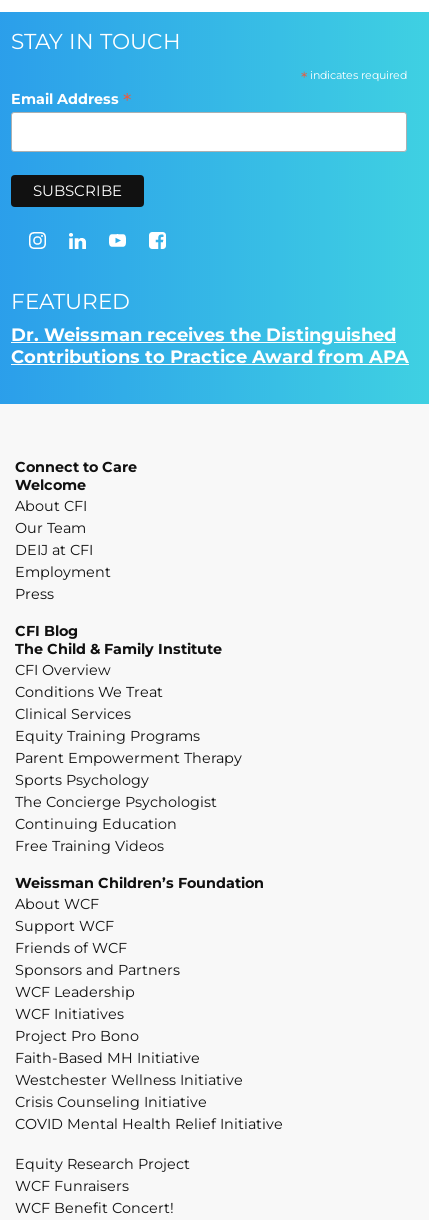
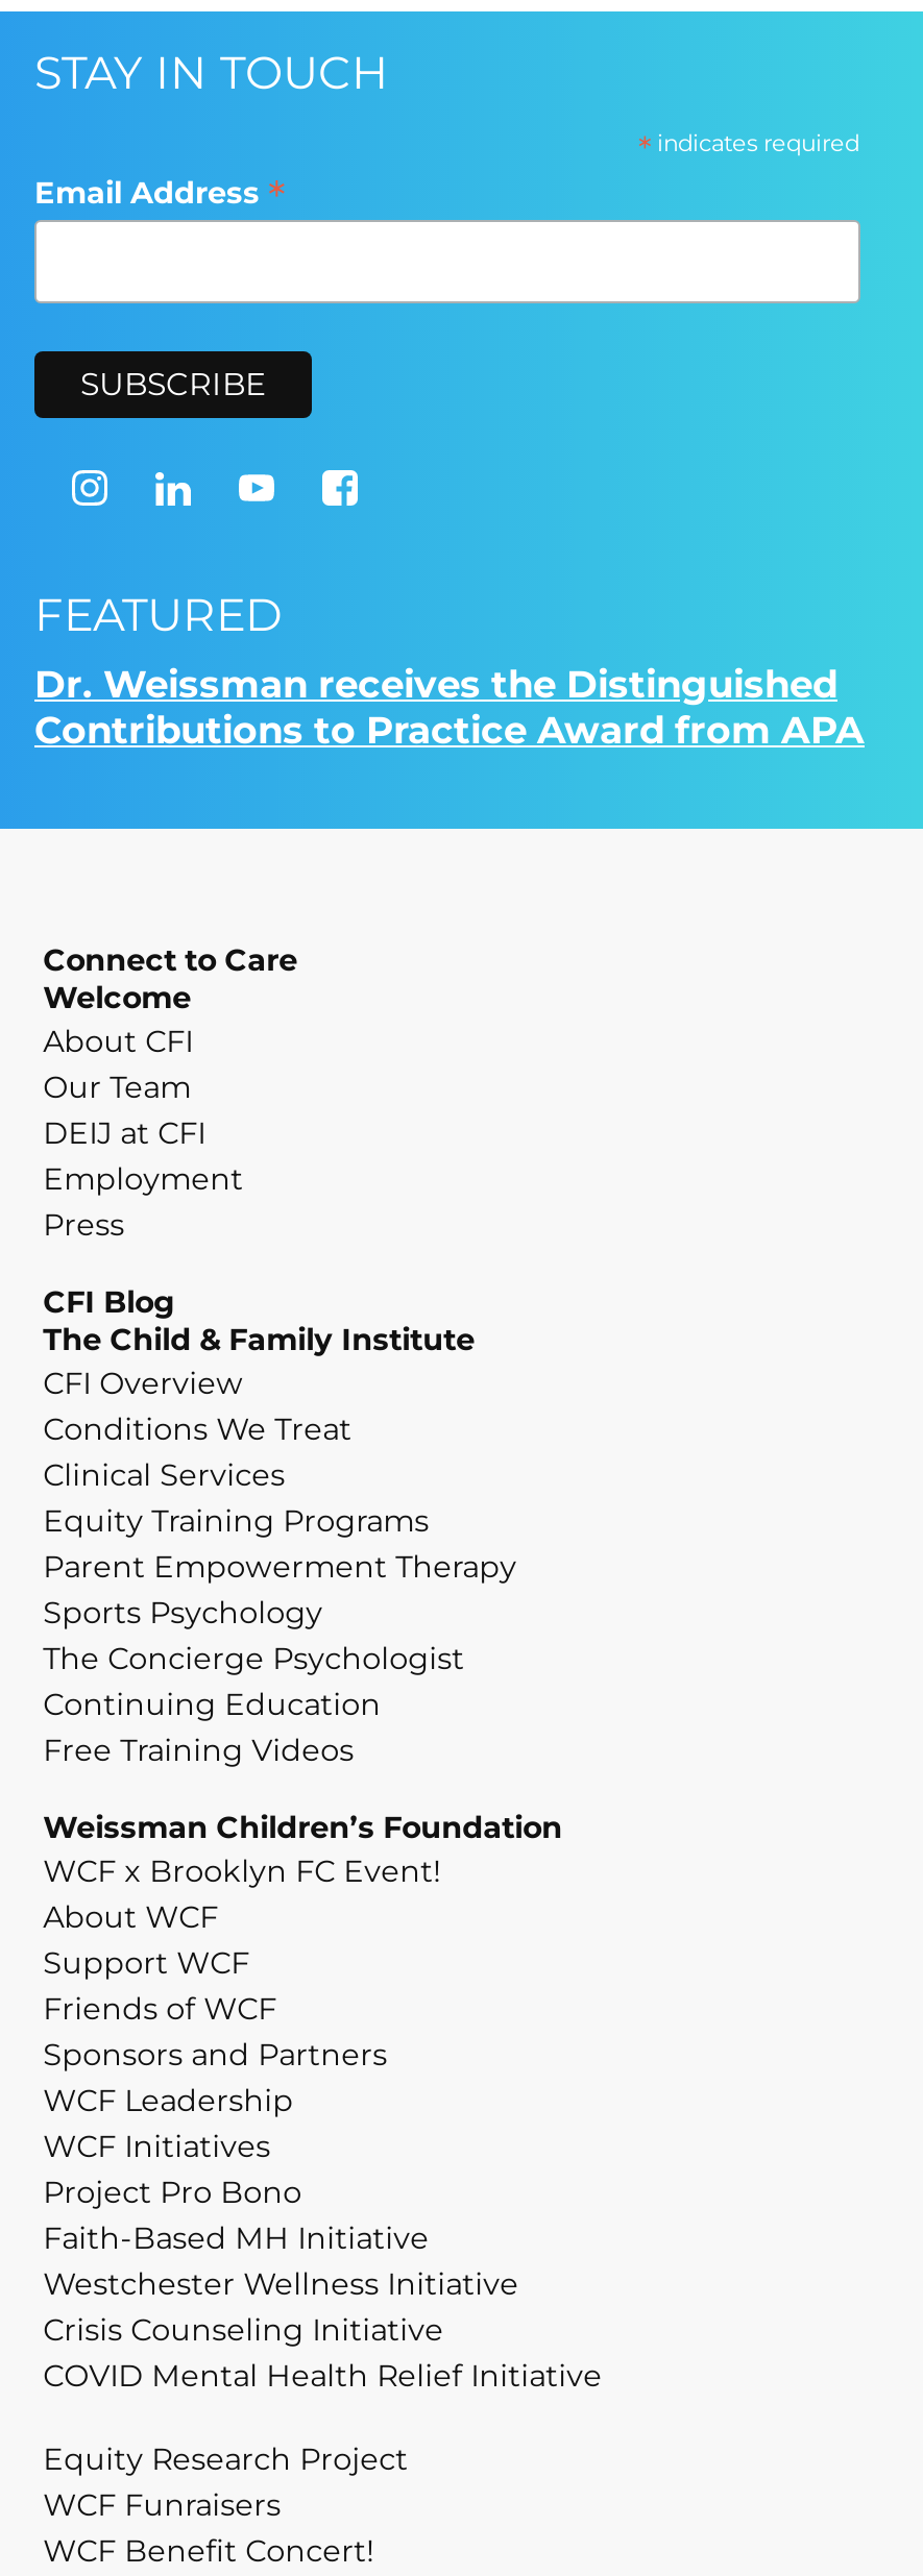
+ WCF x Brooklyn FC Event!
